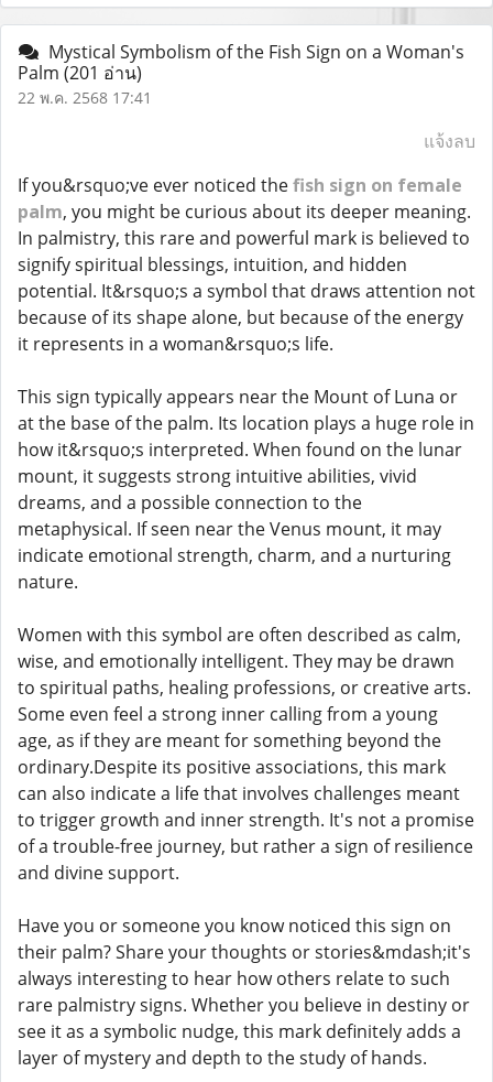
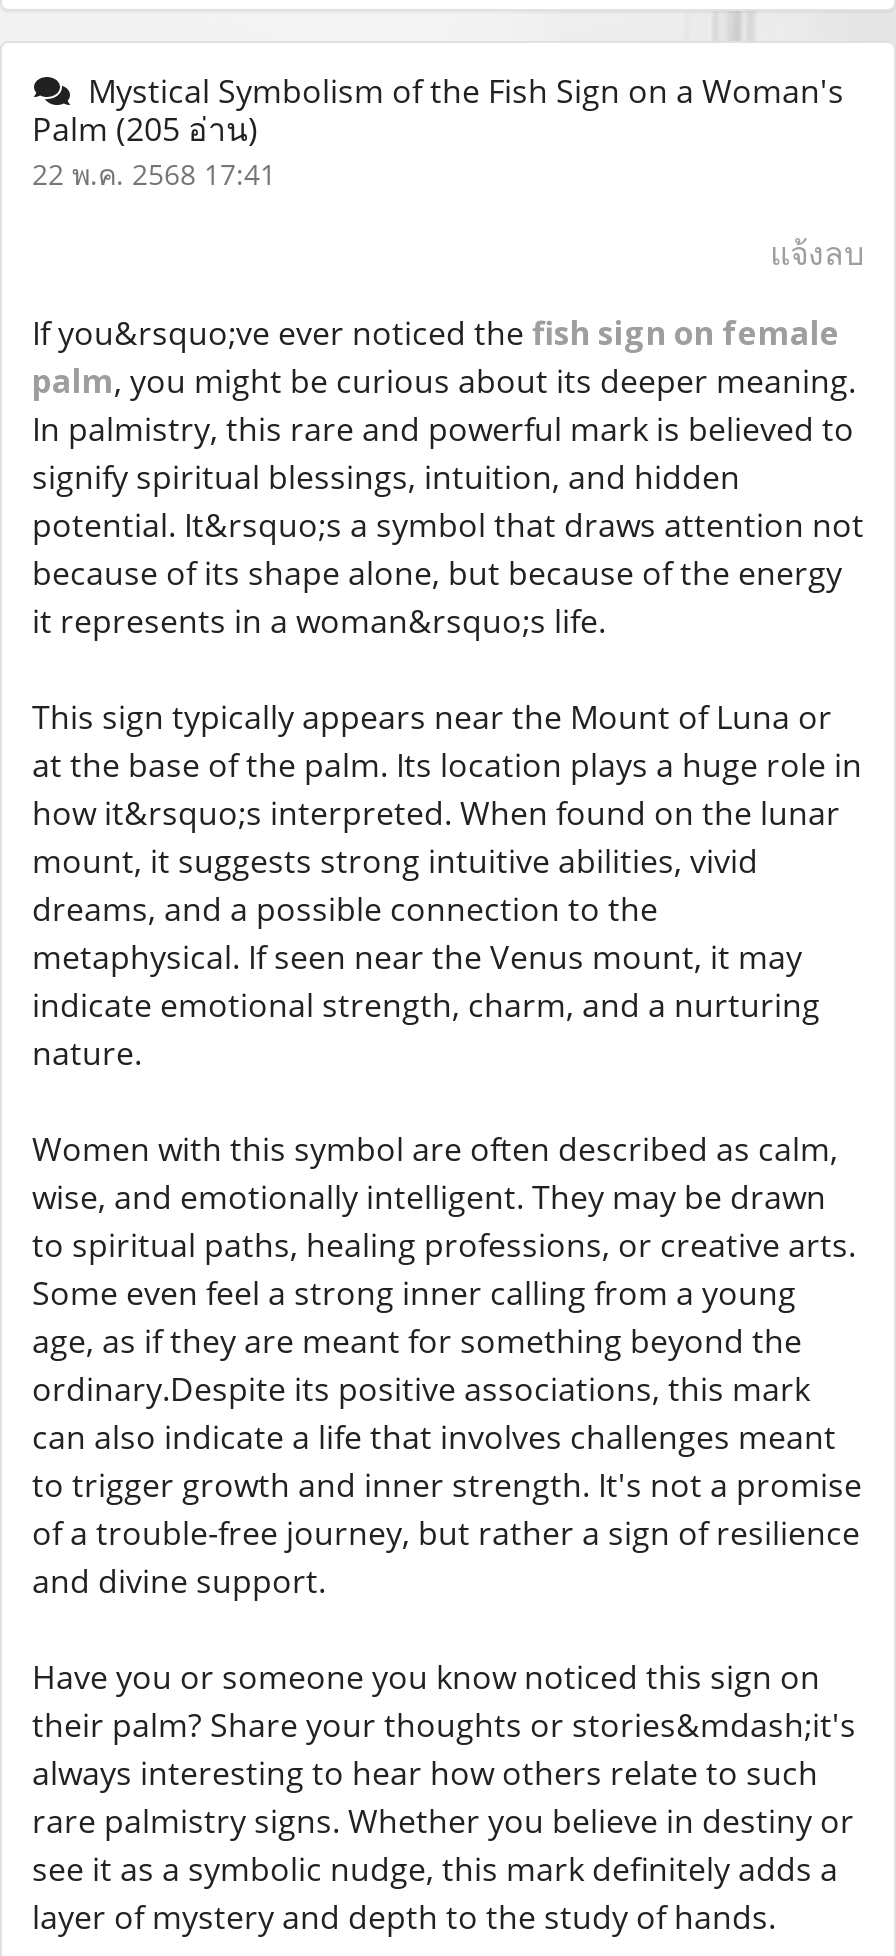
- Palm (201 อ่าน)
+ Palm (205 อ่าน)
